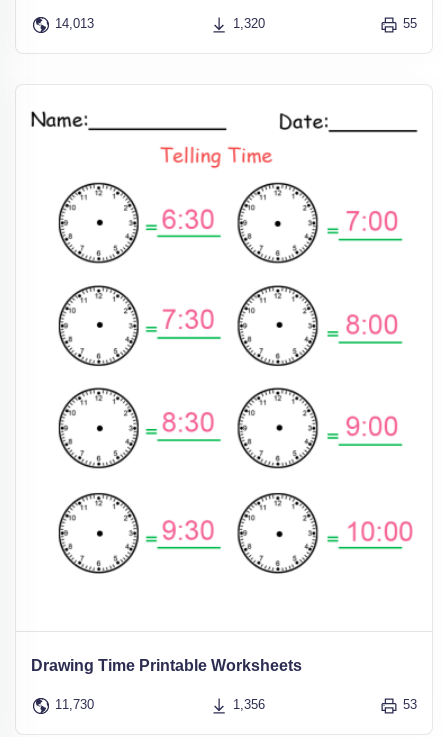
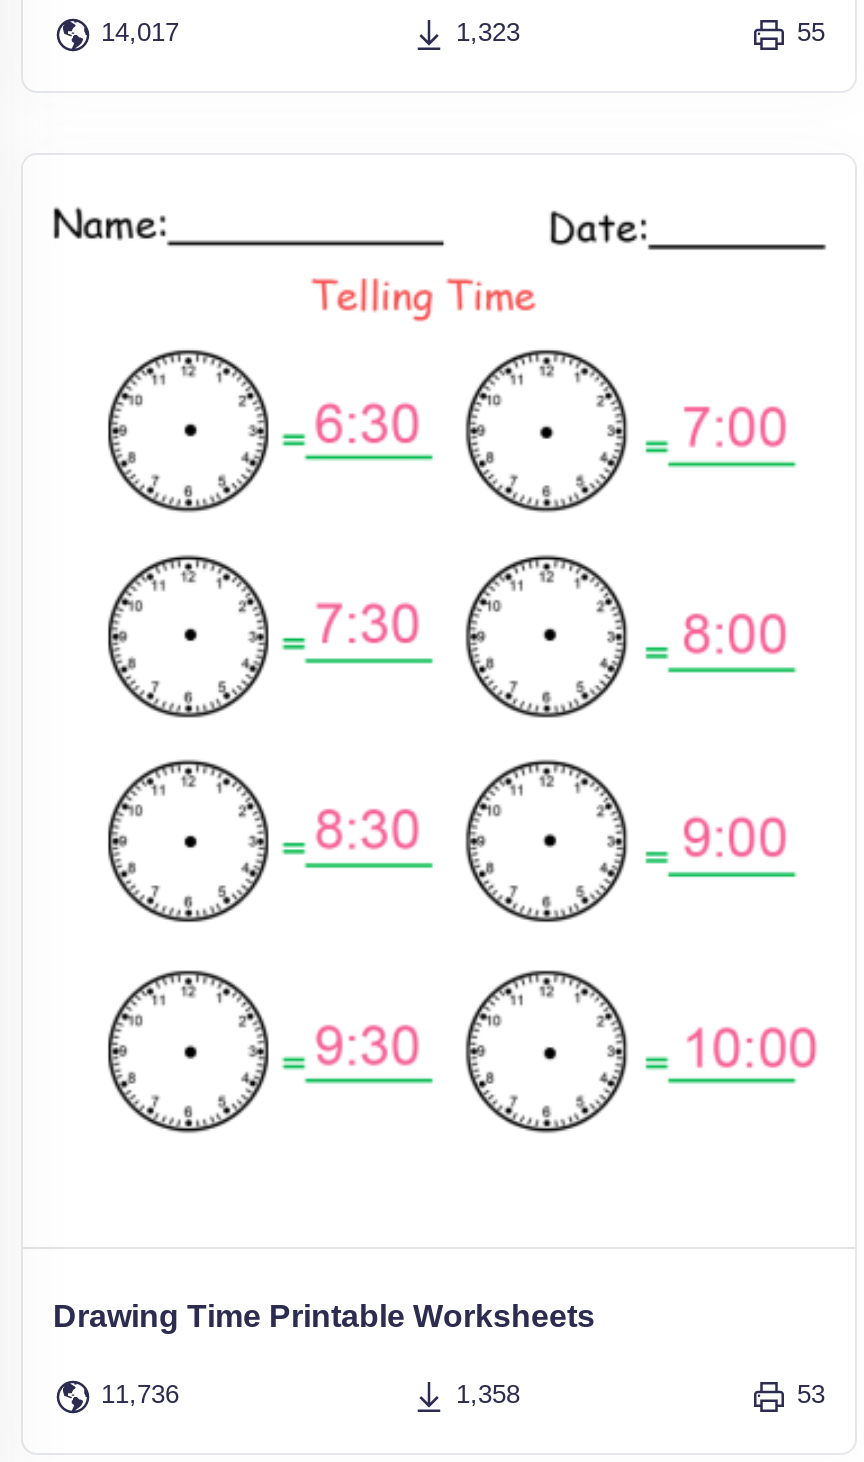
- 14,013
+ 14,017

- 1,320
+ 1,323

- 11,730
+ 11,736

- 1,356
+ 1,358
